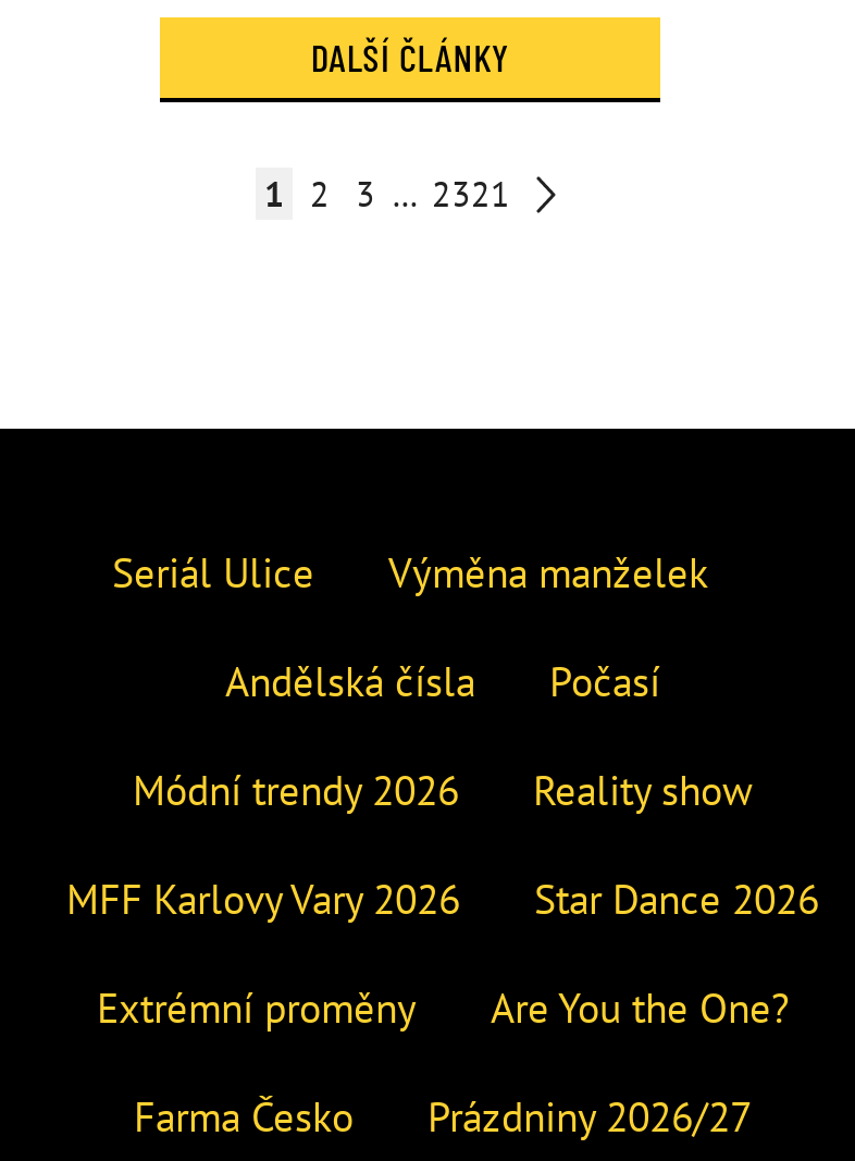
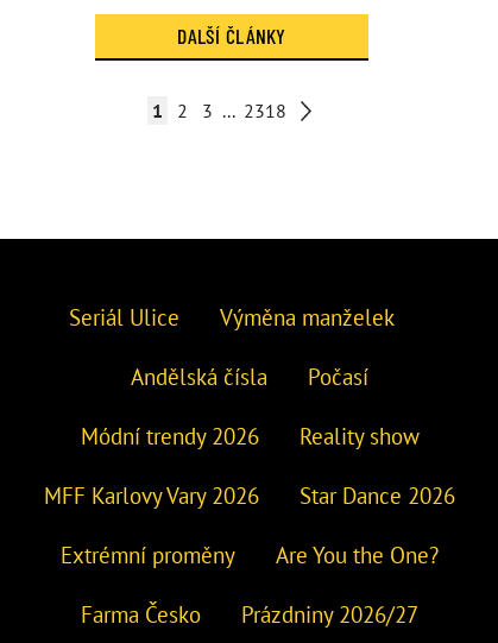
- 1 2 3 ... 2321
+ 1 2 3 ... 2318
